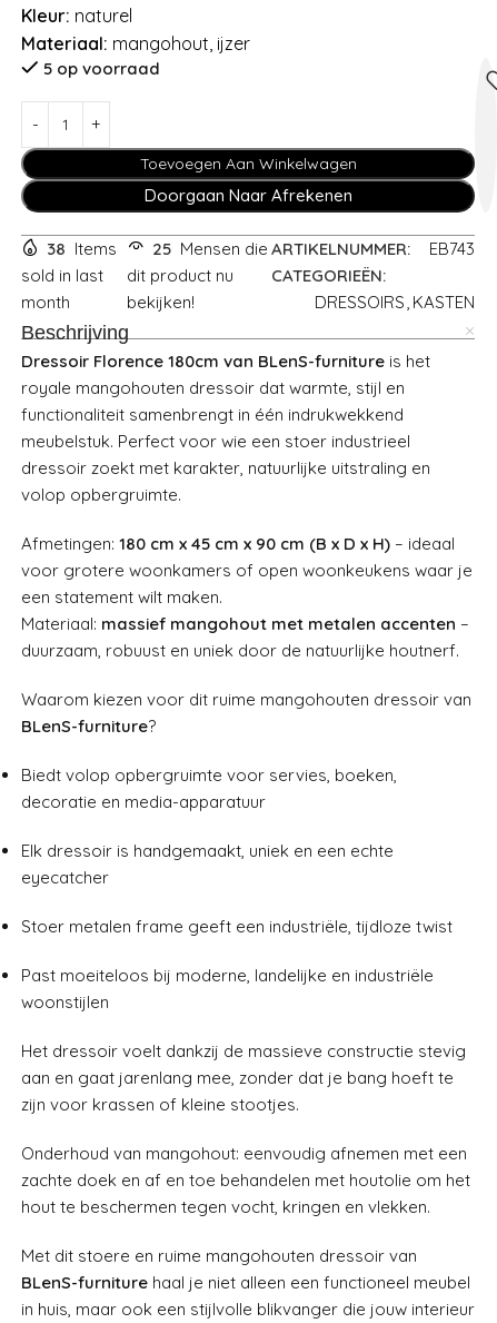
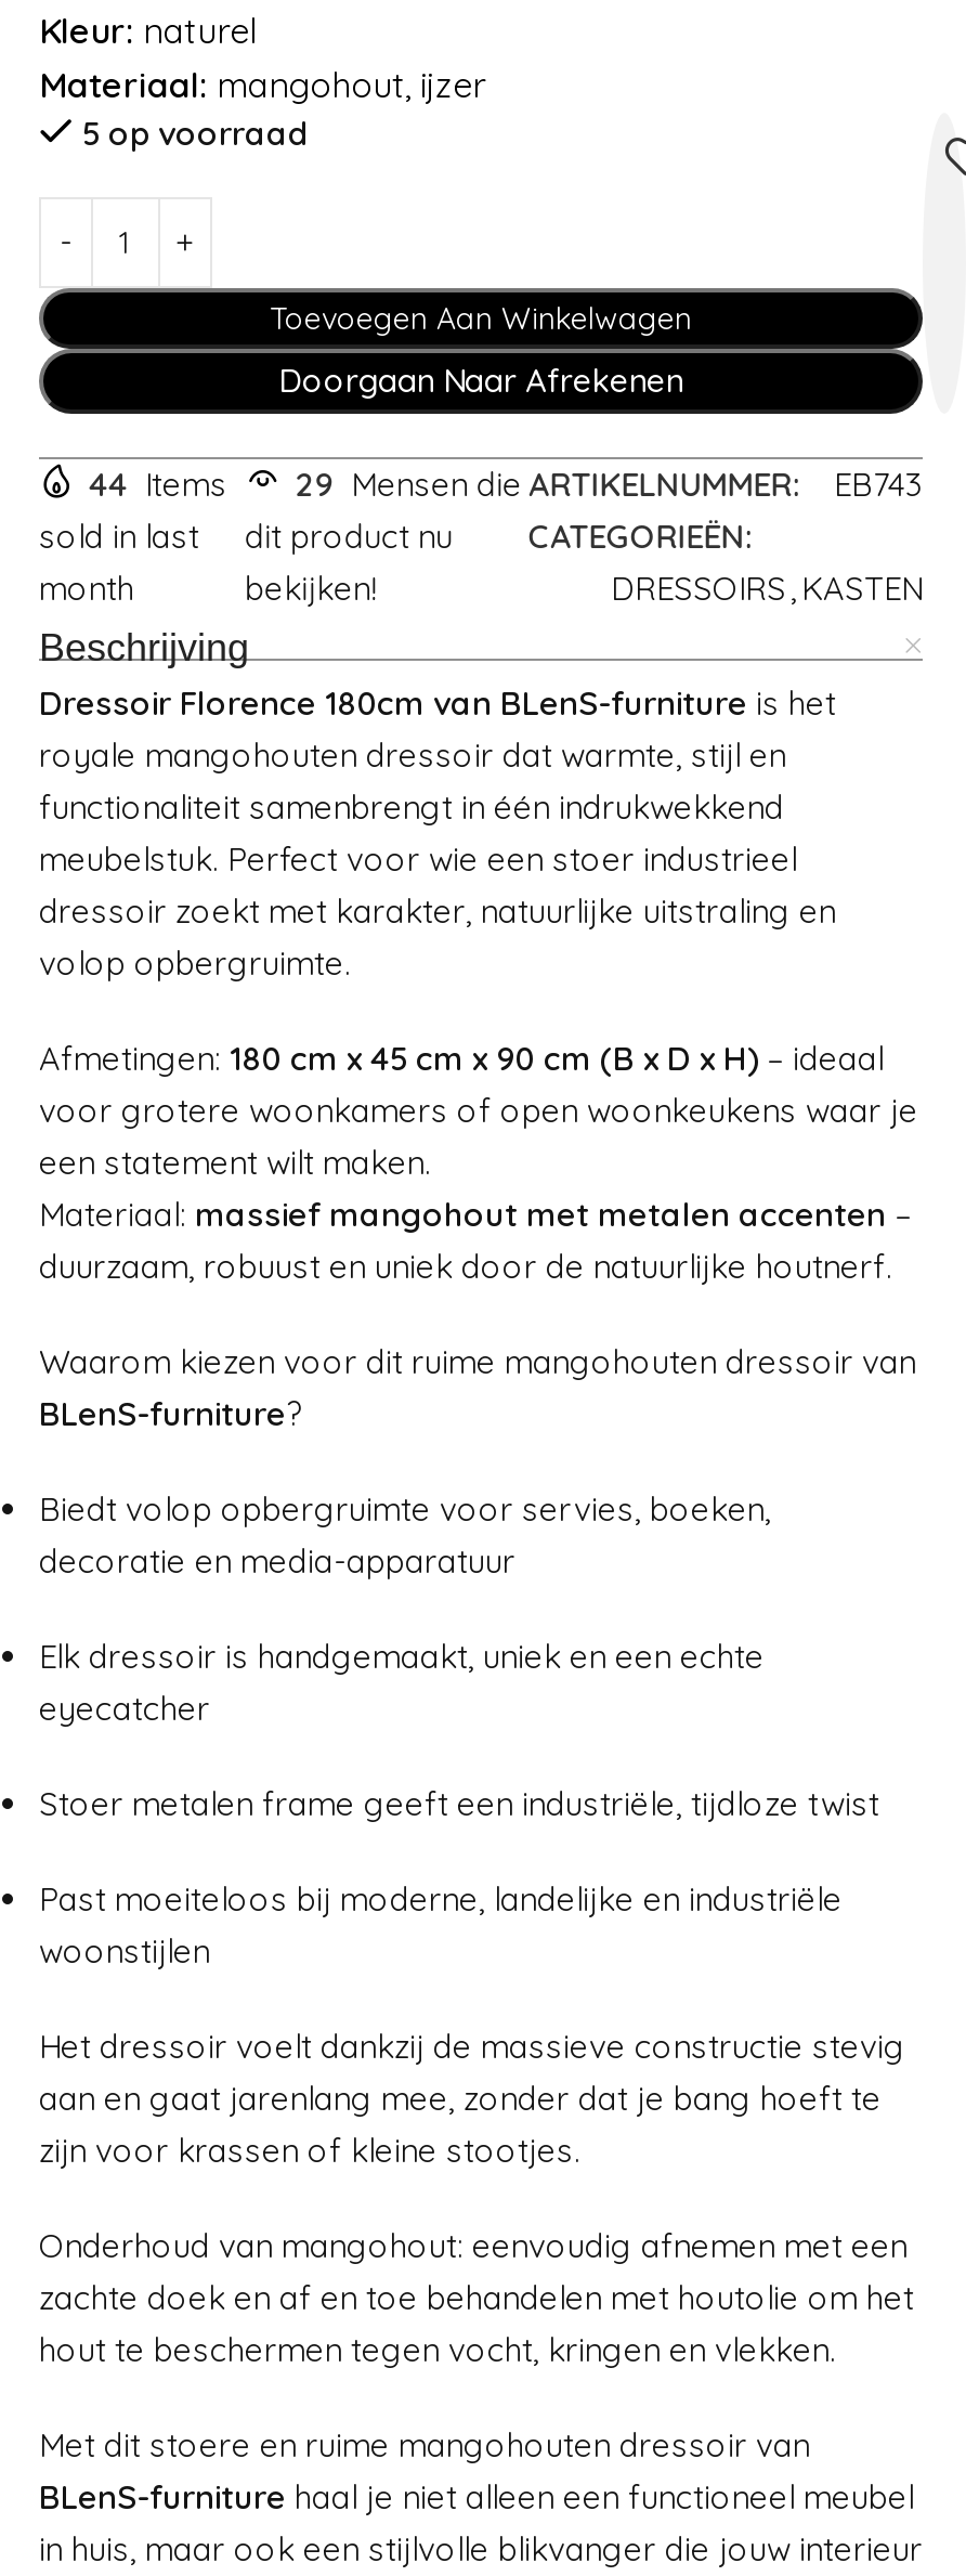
- 38 Items
+ 44 Items

- 25 Mensen die
+ 29 Mensen die
